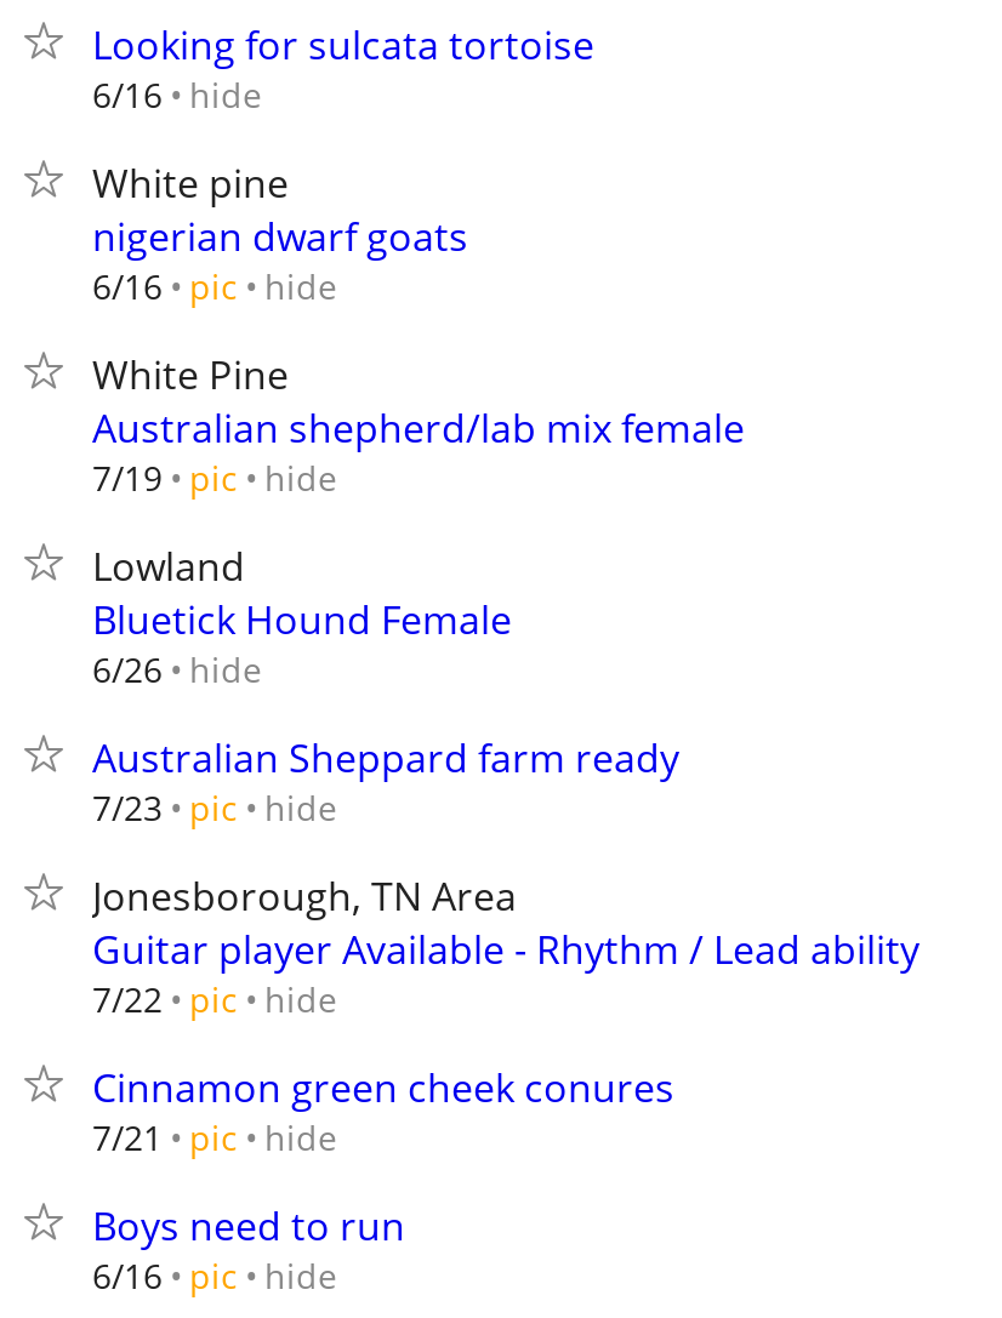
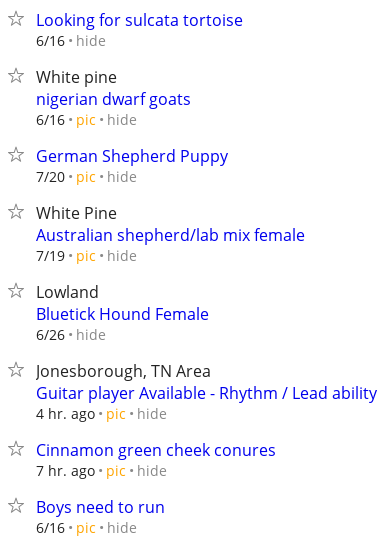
+ German Shepherd Puppy
+ 7/20 pic hide

moved down: White Pine | Australian shepherd/lab mix female | 7/19 pic hide | Lowland | Bluetick Hound Female | 6/26 hide

- Australian Sheppard farm ready
- 7/23 pic hide

- 7/22 pic hide
+ 4 hr. ago pic hide

- 7/21 pic hide
+ 7 hr. ago pic hide
